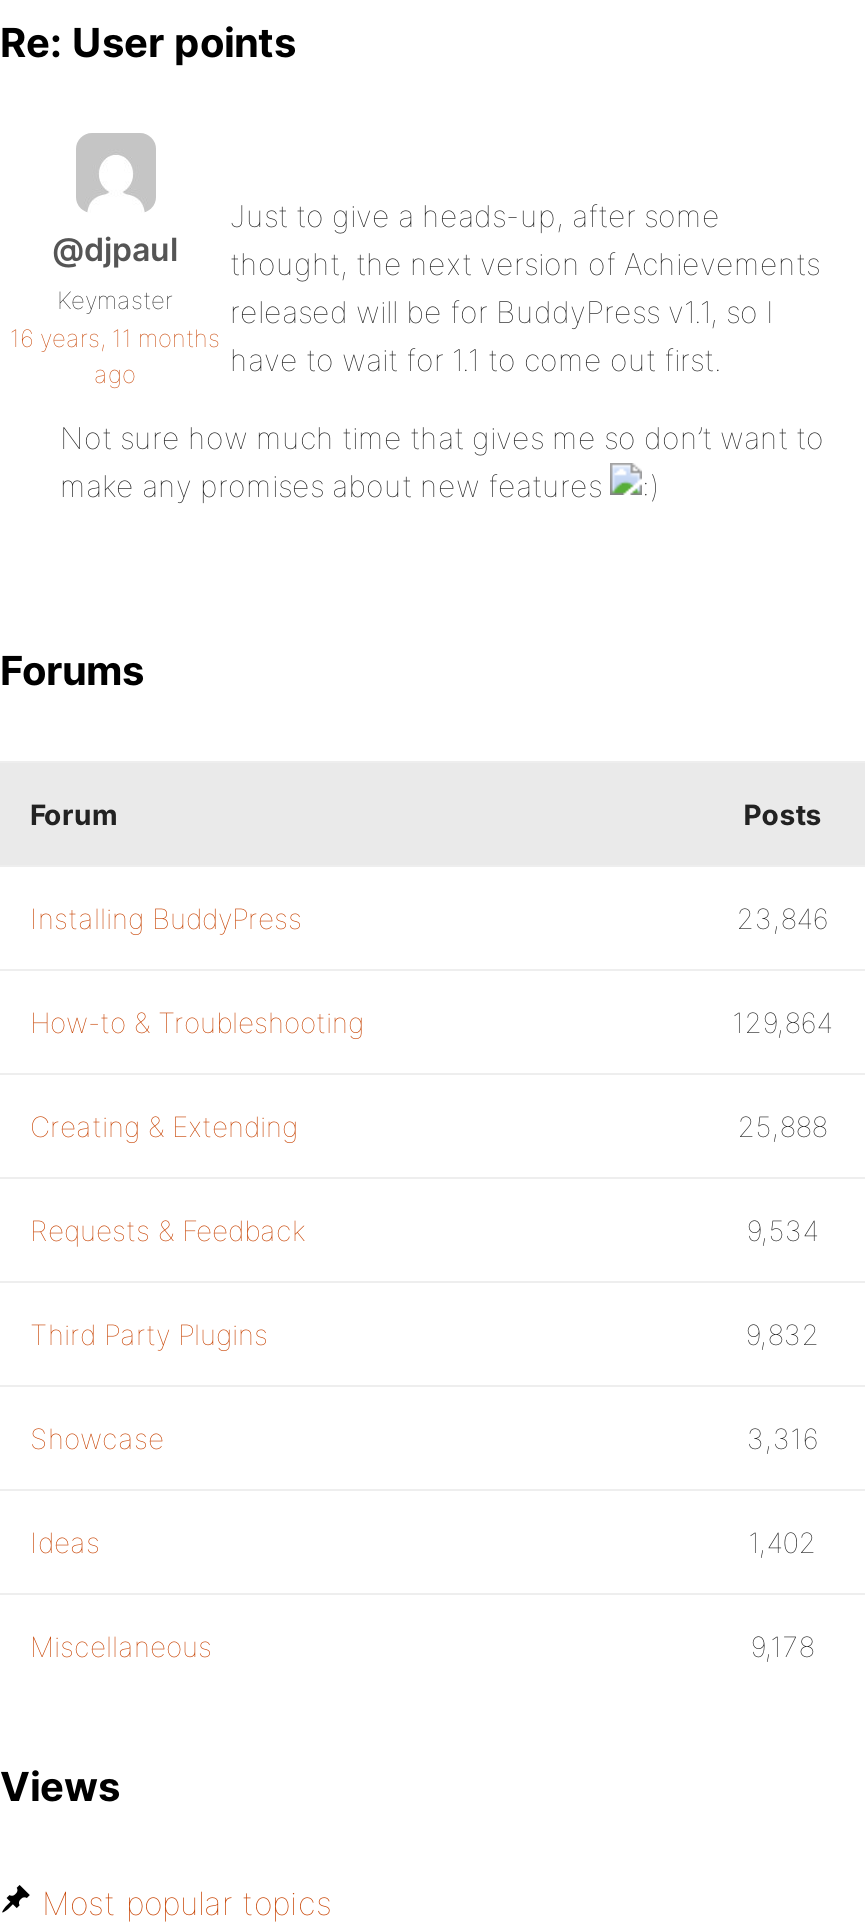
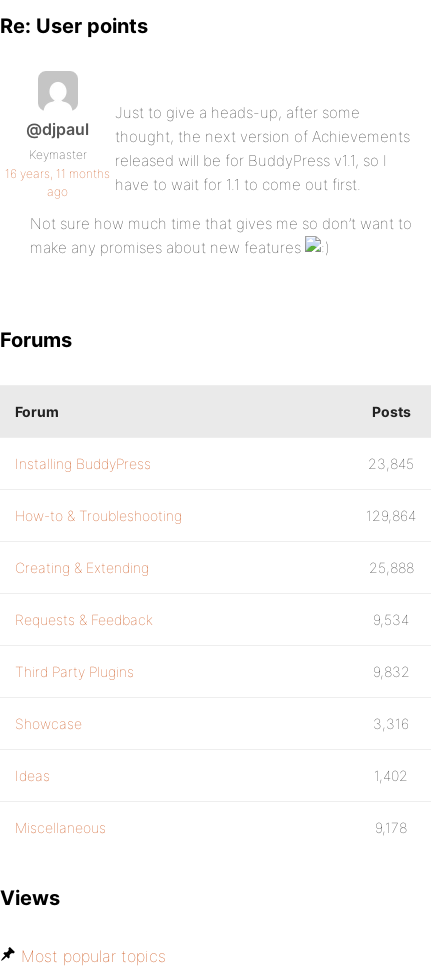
- 23,846
+ 23,845
